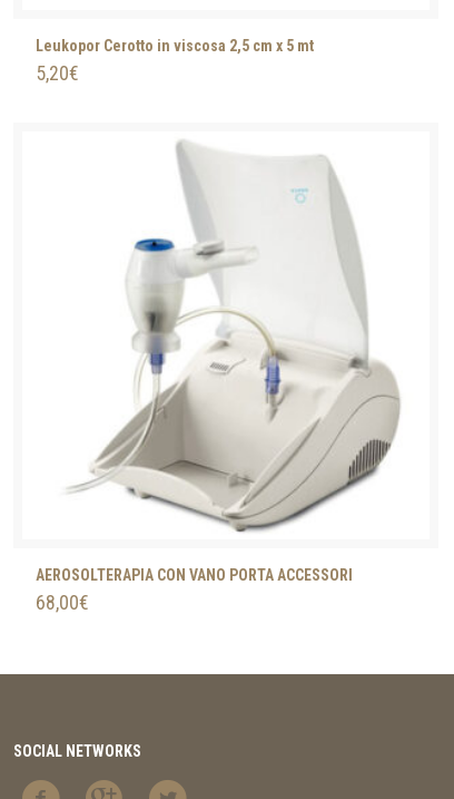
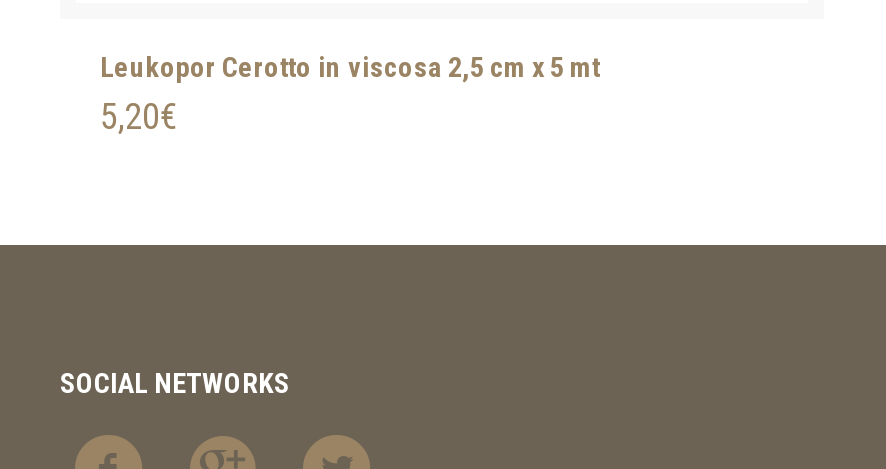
- [image]
- AEROSOLTERAPIA CON VANO PORTA ACCESSORI
- 68,00€
